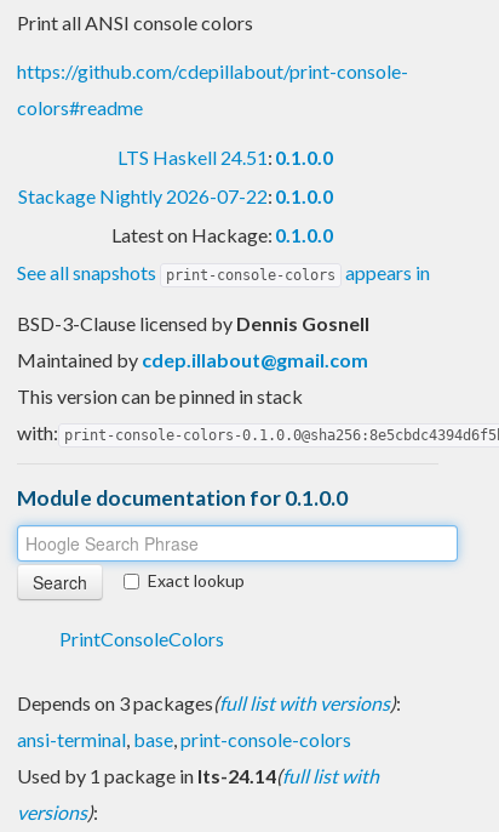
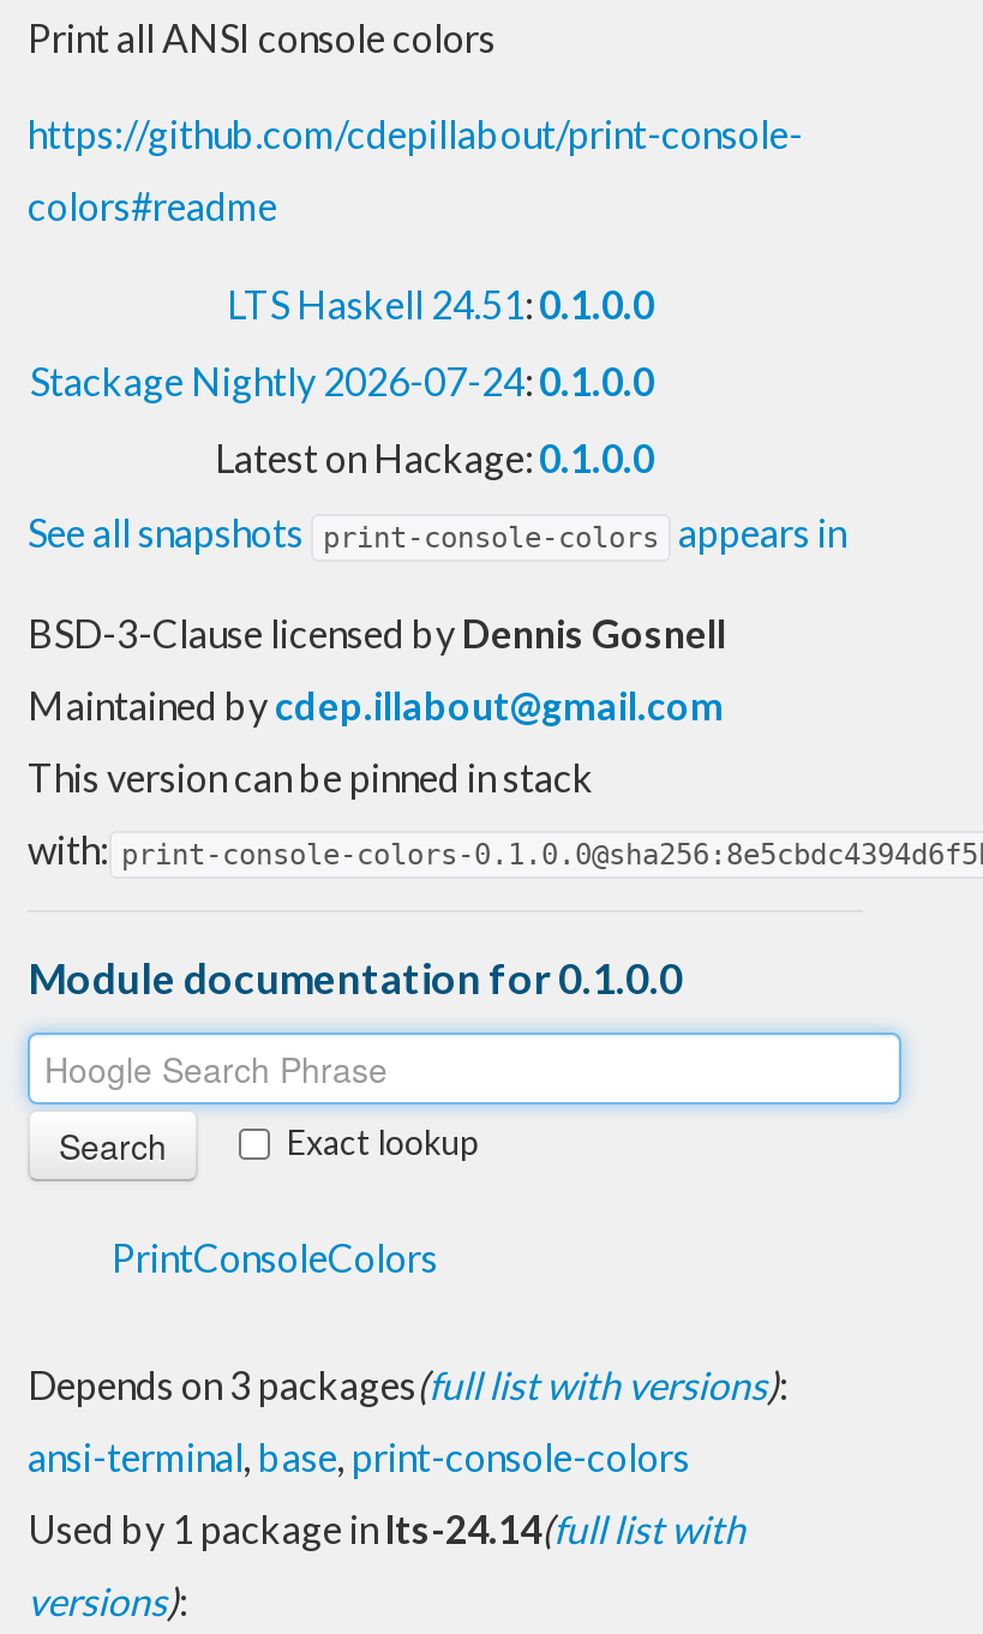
- Stackage Nightly 2026-07-22: 0.1.0.0
+ Stackage Nightly 2026-07-24: 0.1.0.0
